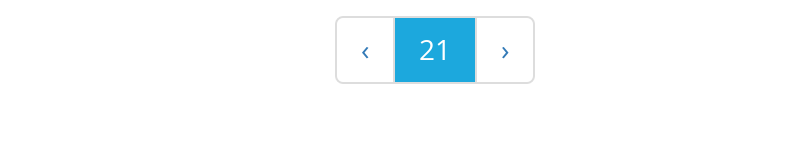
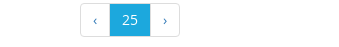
- 21
+ 25
